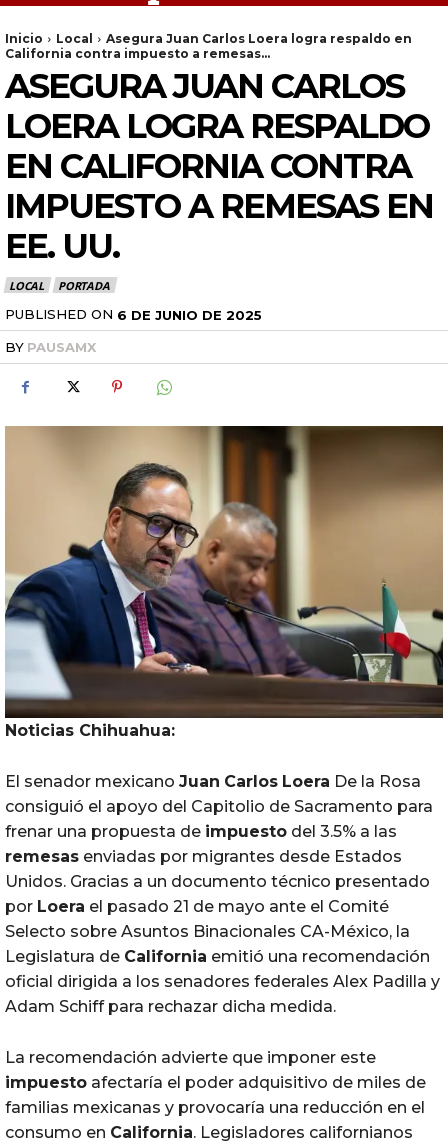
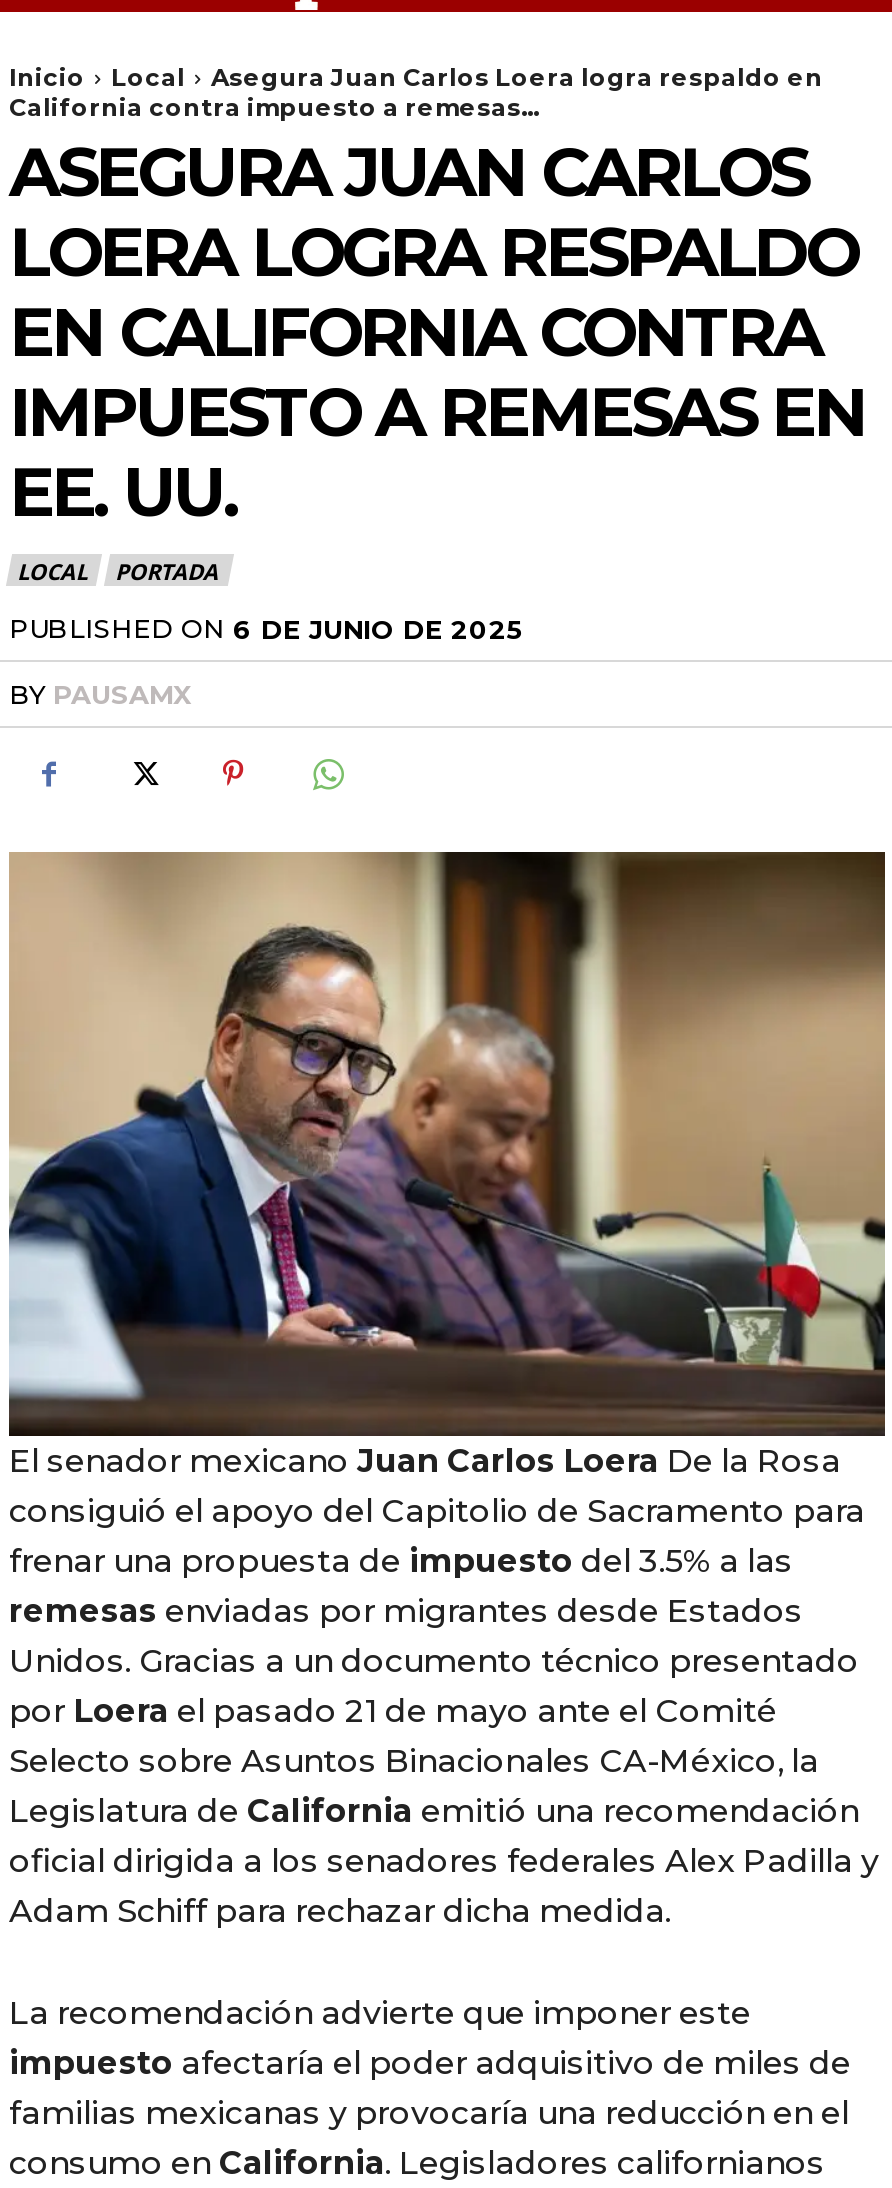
- Noticias Chihuahua:
